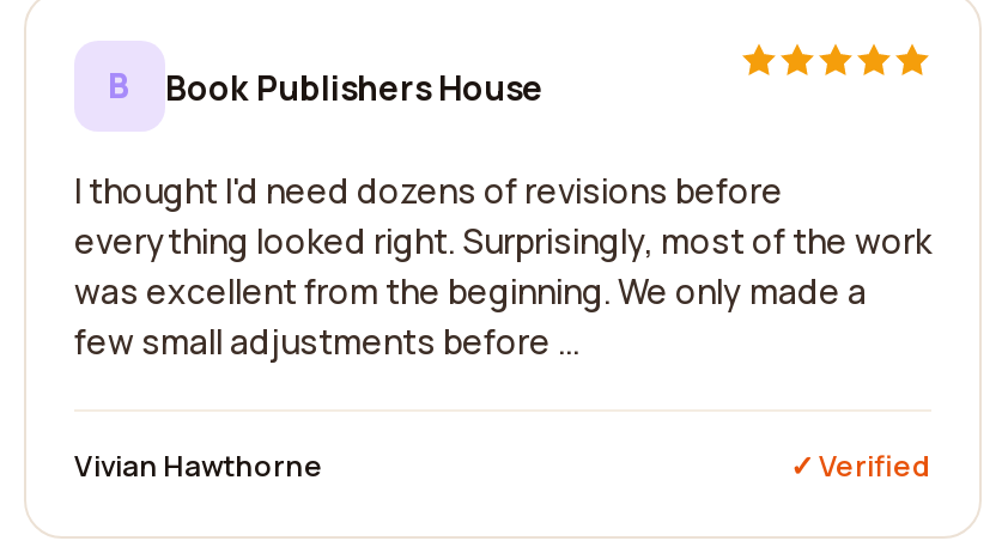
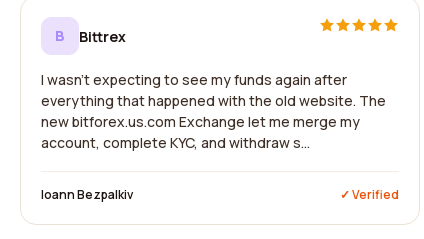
- Book Publishers House
+ Bittrex

- I thought I'd need dozens of revisions before
- everything looked right. Surprisingly, most of the work
- was excellent from the beginning. We only made a
- few small adjustments before ...
+ I wasn't expecting to see my funds again after
+ everything that happened with the old website. The
+ new bitforex.us.com Exchange let me merge my
+ account, complete KYC, and withdraw s...

- Vivian Hawthorne
+ Ioann Bezpalkiv
